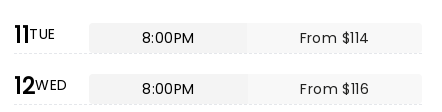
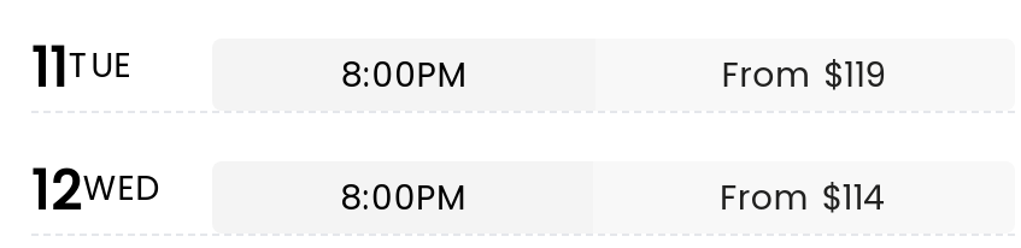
- From $114
+ From $119

- From $116
+ From $114
